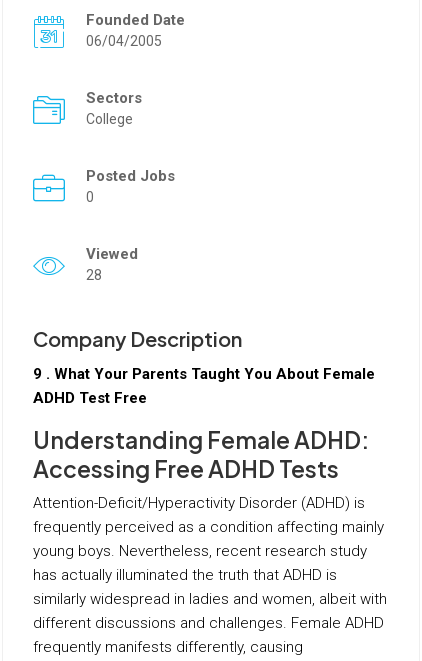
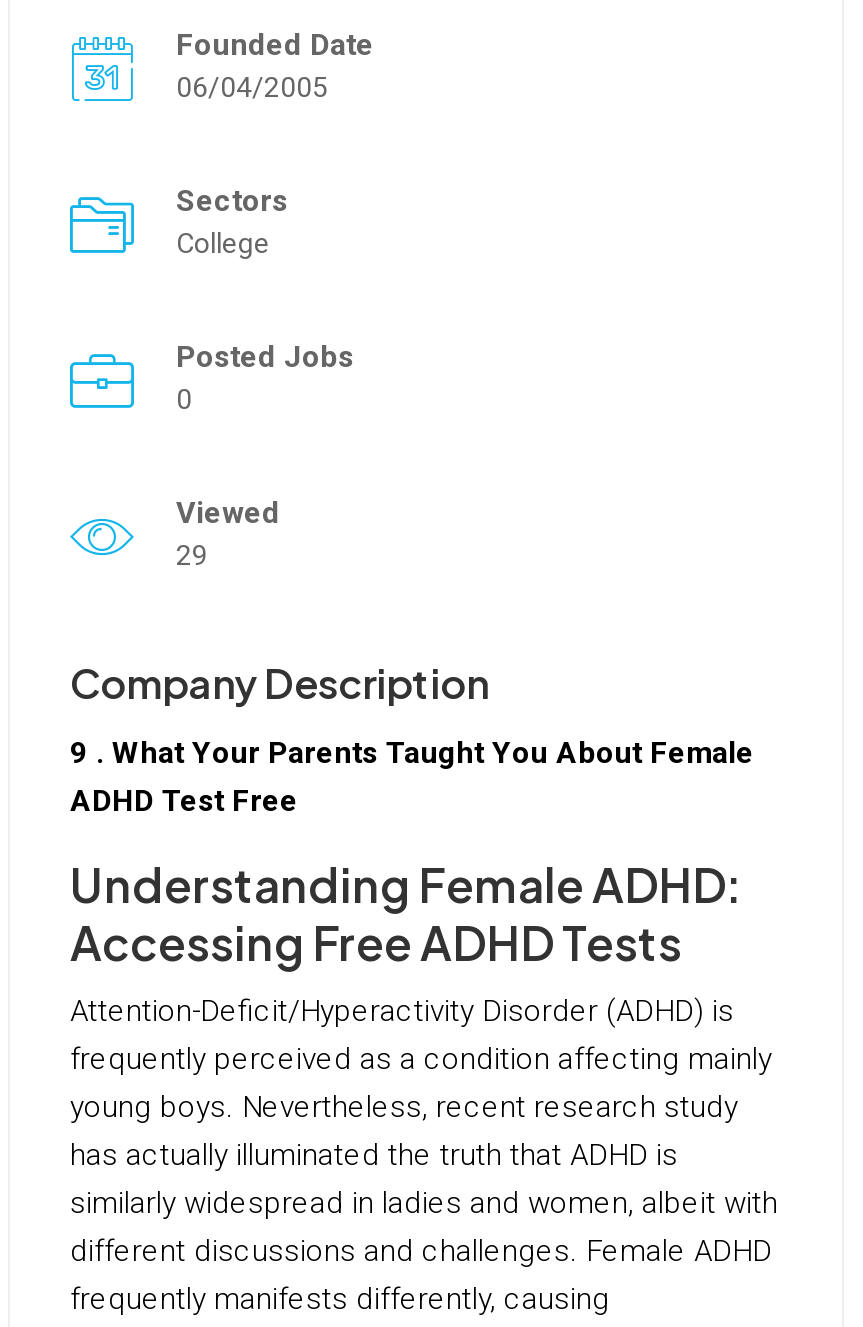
- 28
+ 29
